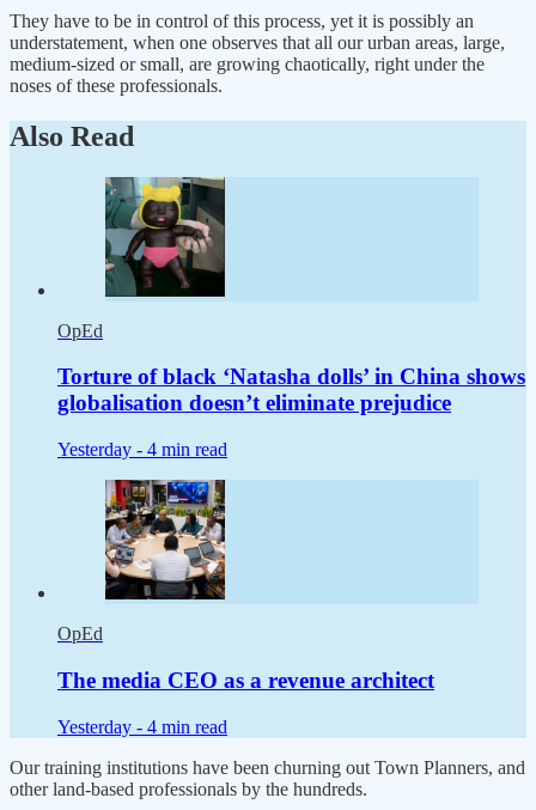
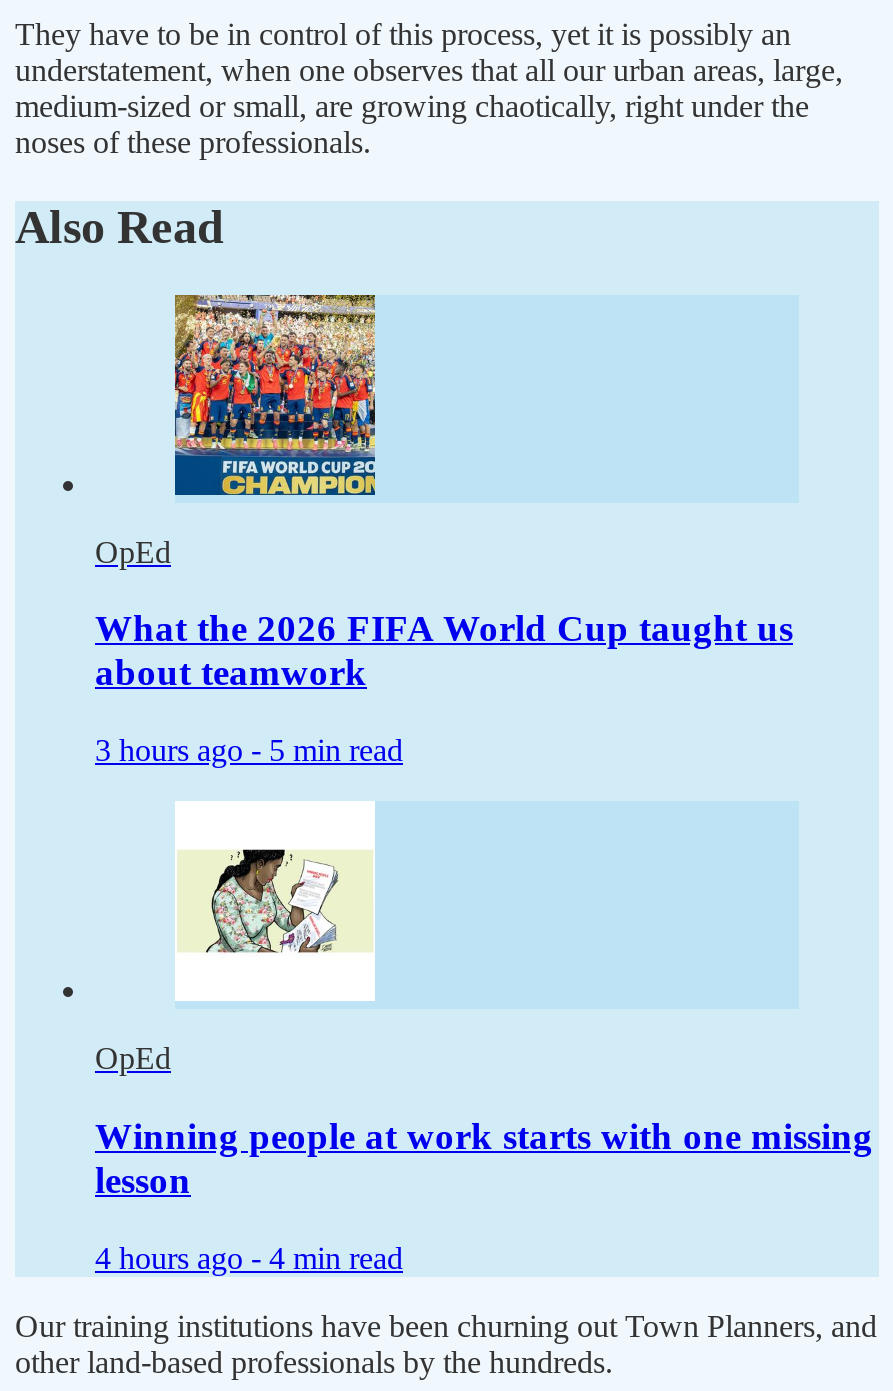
- [image]
+ [image]

- Torture of black ‘Natasha dolls’ in China shows
- globalisation doesn’t eliminate prejudice
+ What the 2026 FIFA World Cup taught us
+ about teamwork

- Yesterday - 4 min read
+ 3 hours ago - 5 min read

- [image]
+ [image]

- The media CEO as a revenue architect
+ Winning people at work starts with one missing
+ lesson

- Yesterday - 4 min read
+ 4 hours ago - 4 min read
